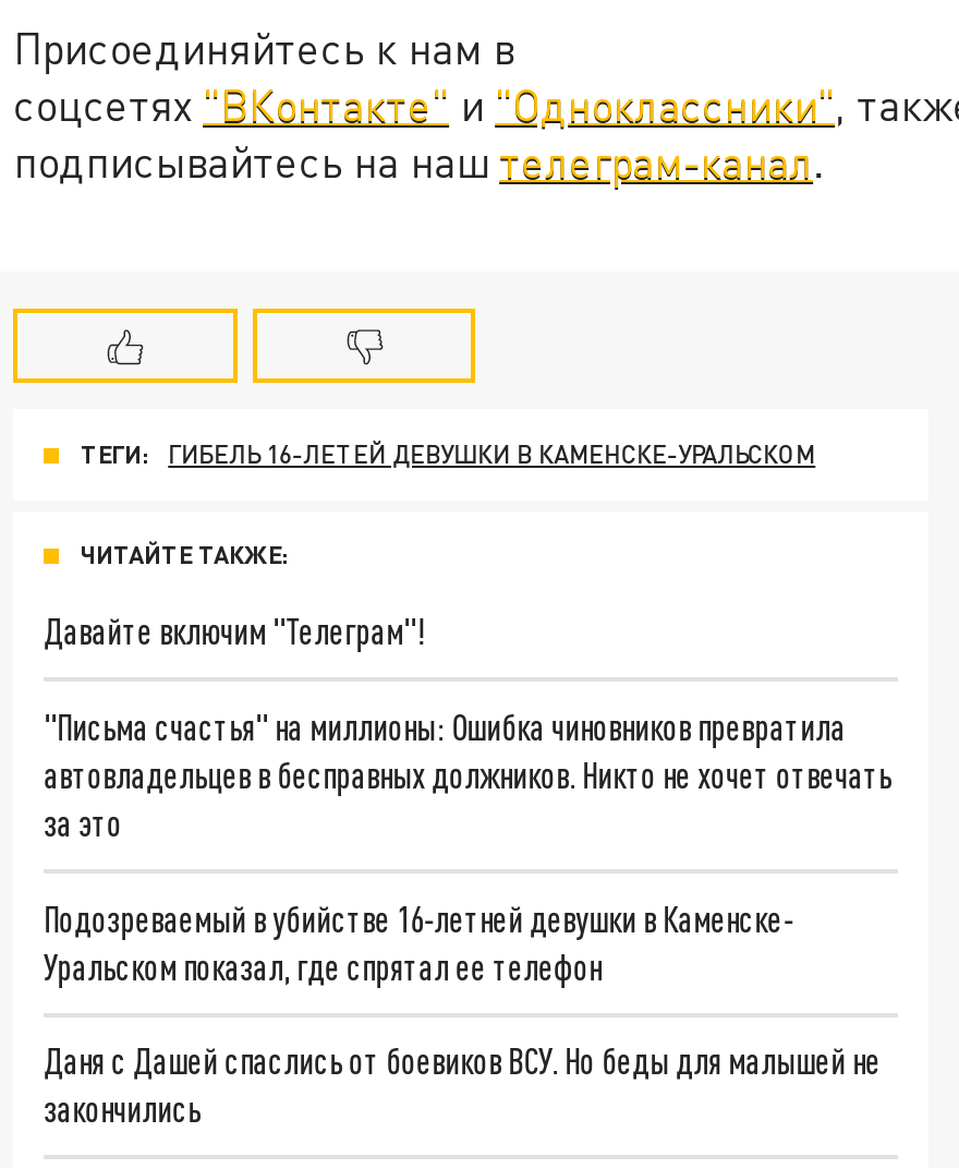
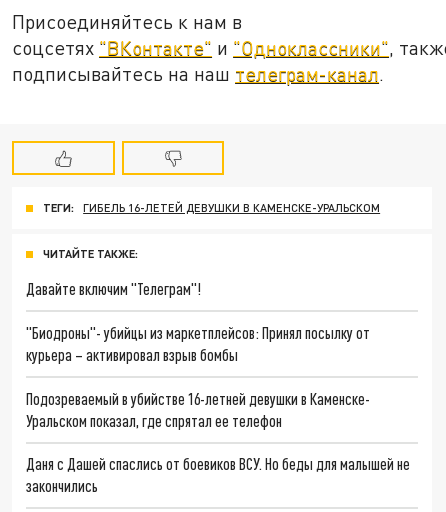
- "Письма счастья" на миллионы: Ошибка чиновников превратила
- автовладельцев в бесправных должников. Никто не хочет отвечать
- за это
+ "Биодроны"- убийцы из маркетплейсов: Принял посылку от
+ курьера – активировал взрыв бомбы
